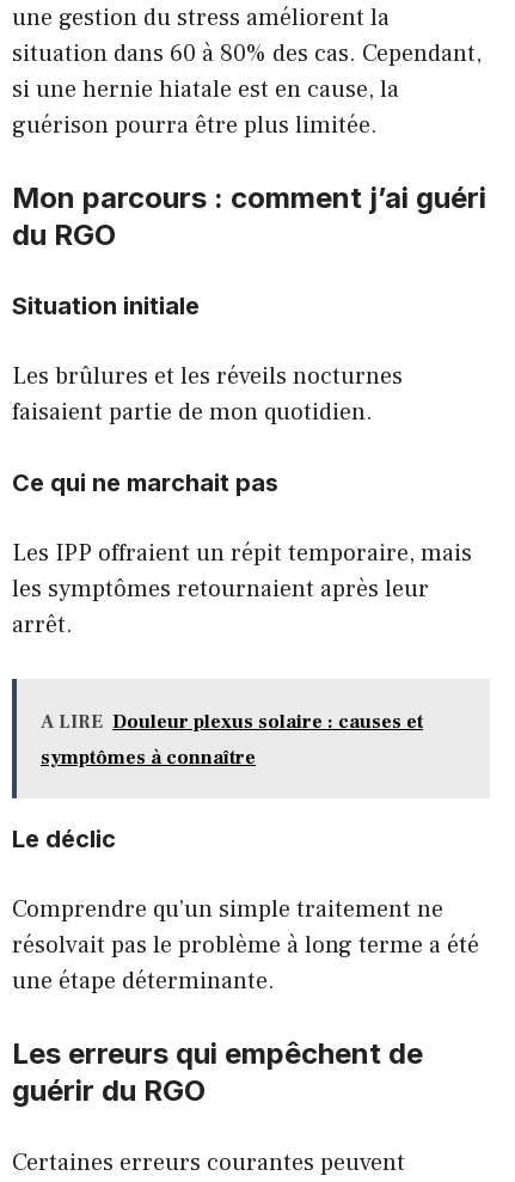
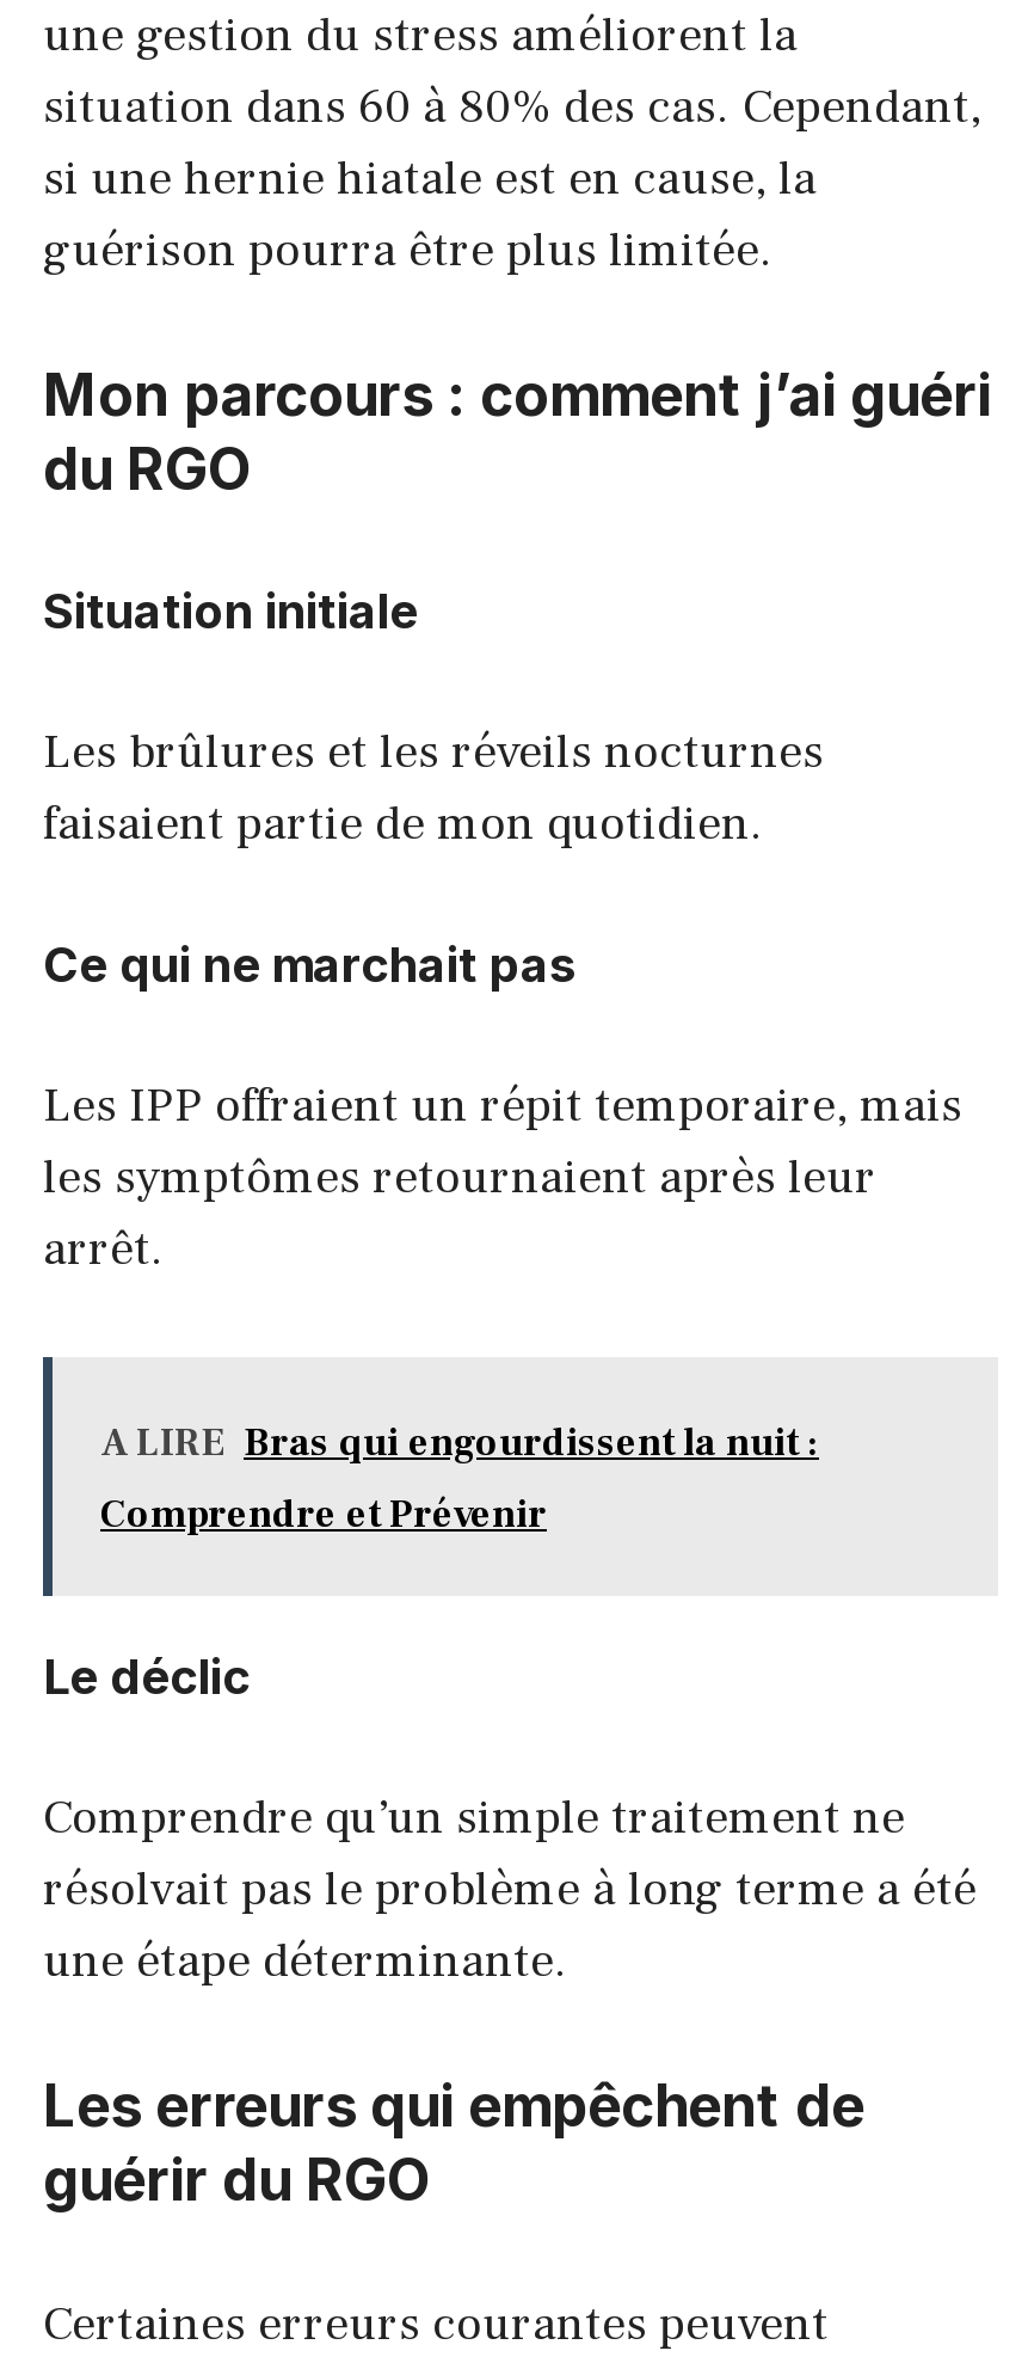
- A LIRE Douleur plexus solaire : causes et
+ A LIRE Bras qui engourdissent la nuit :

- symptômes à connaître
+ Comprendre et Prévenir
